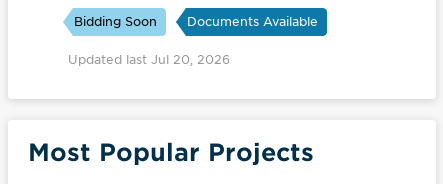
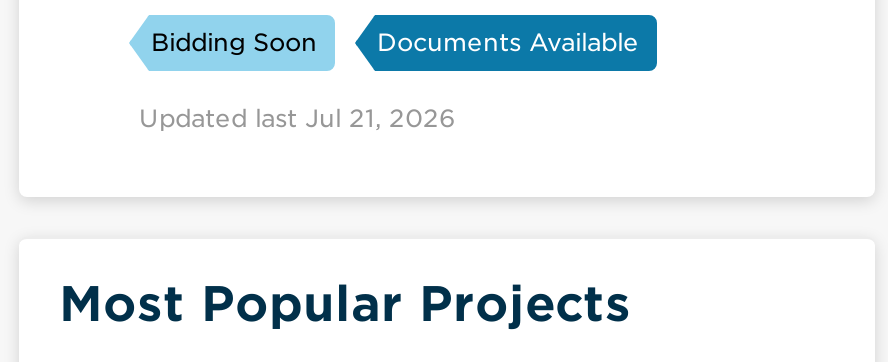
- Updated last Jul 20, 2026
+ Updated last Jul 21, 2026
